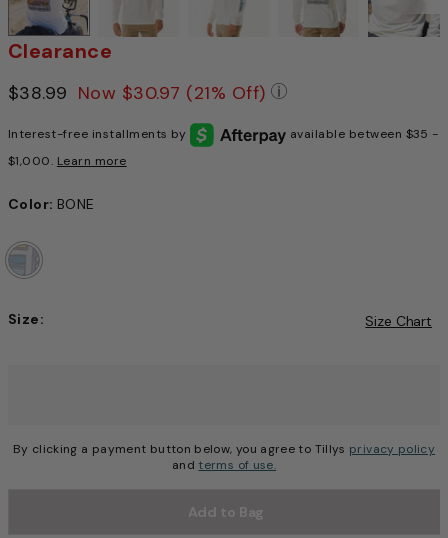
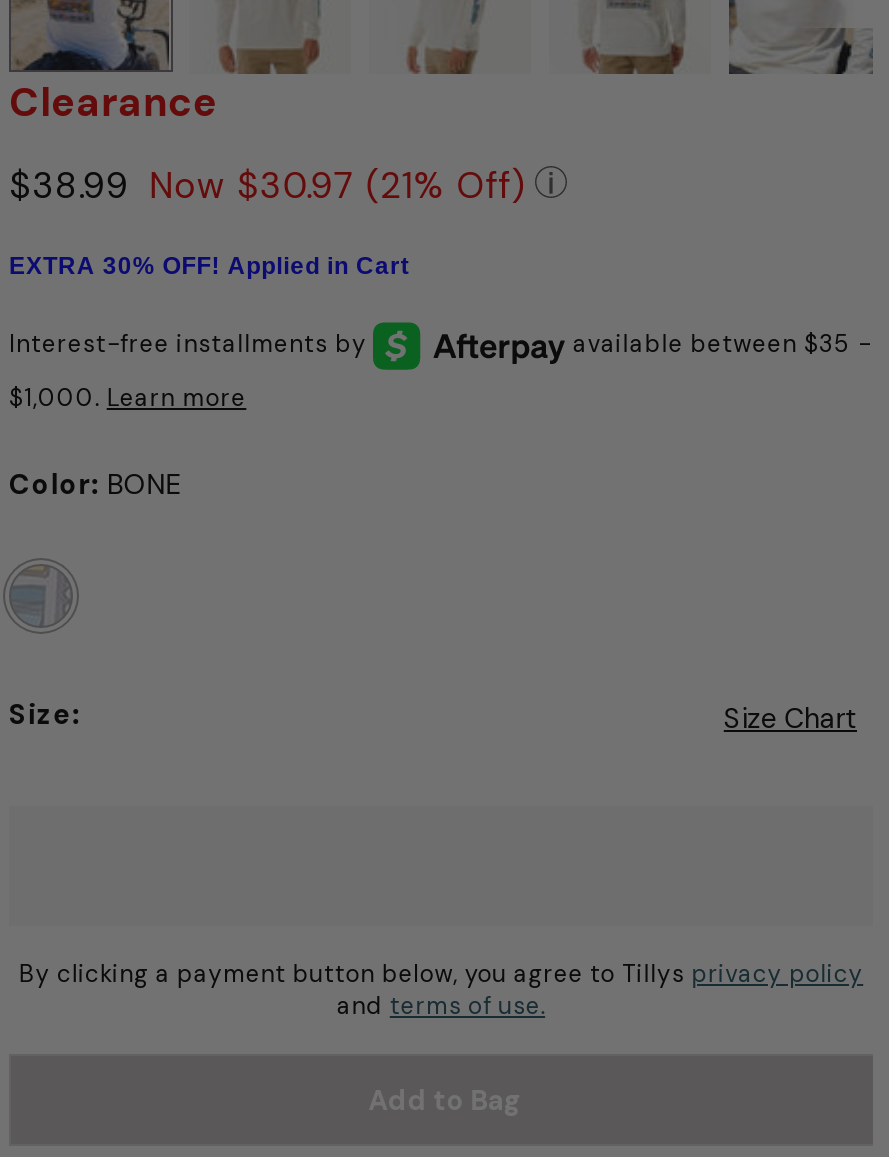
+ EXTRA 30% OFF! Applied in Cart
